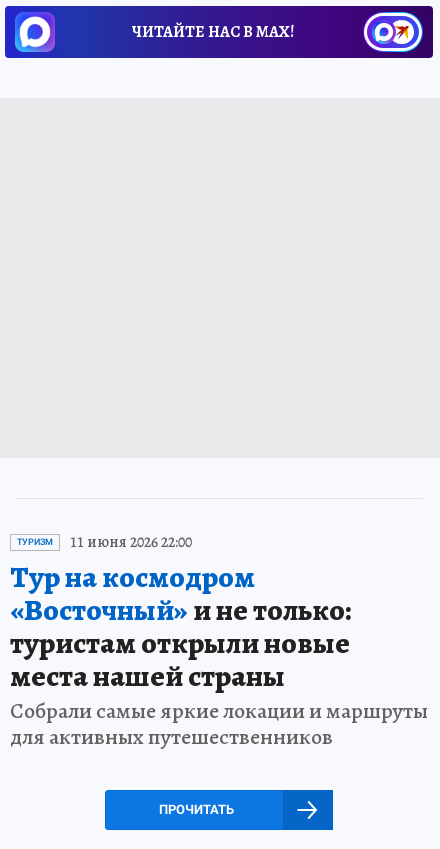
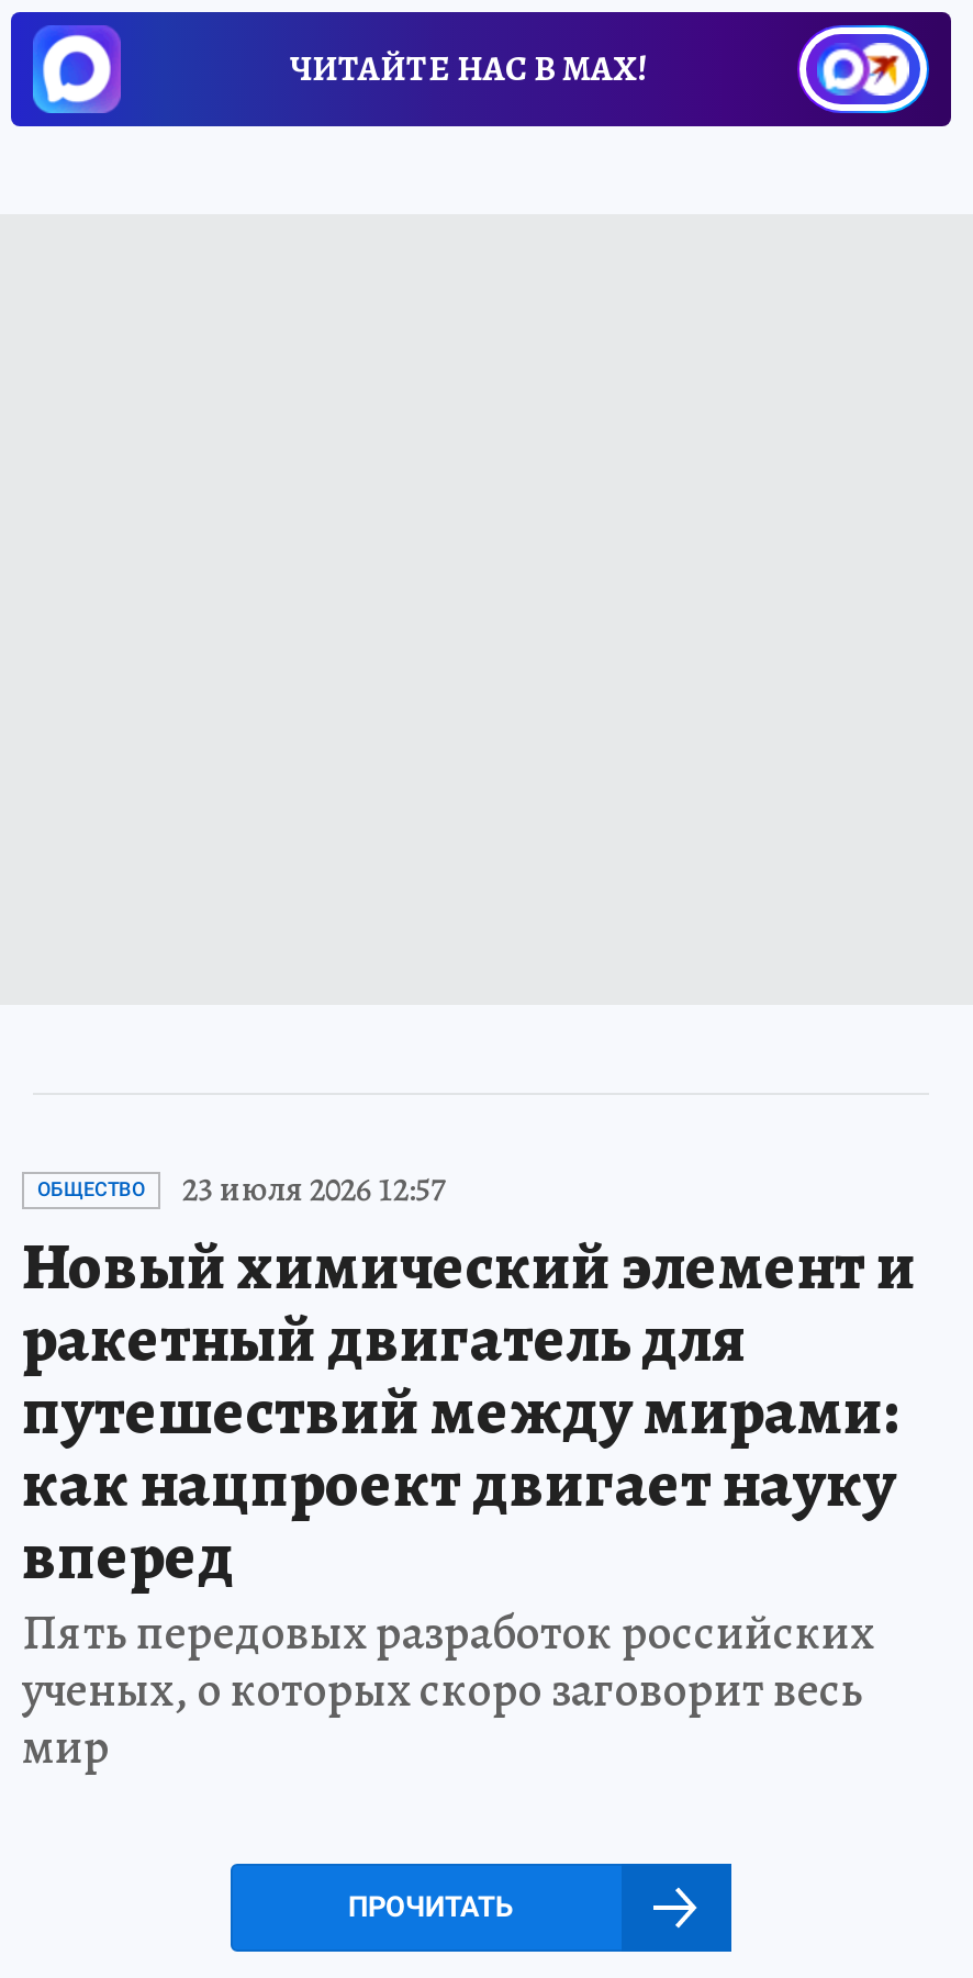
- ТУРИЗМ
- 11 июня 2026 22:00
- Тур на космодром
- «Восточный»и не только:
- туристам открыли новые
- места нашей страны
- Собрали самые яркие локации и маршруты
- для активных путешественников
+ ОБЩЕСТВО
+ 23 июля 2026 12:57
+ Новый химический элемент и
+ ракетный двигатель для
+ путешествий между мирами:
+ как нацпроект двигает науку
+ вперед
+ Пять передовых разработок российских
+ ученых, о которых скоро заговорит весь
+ мир
